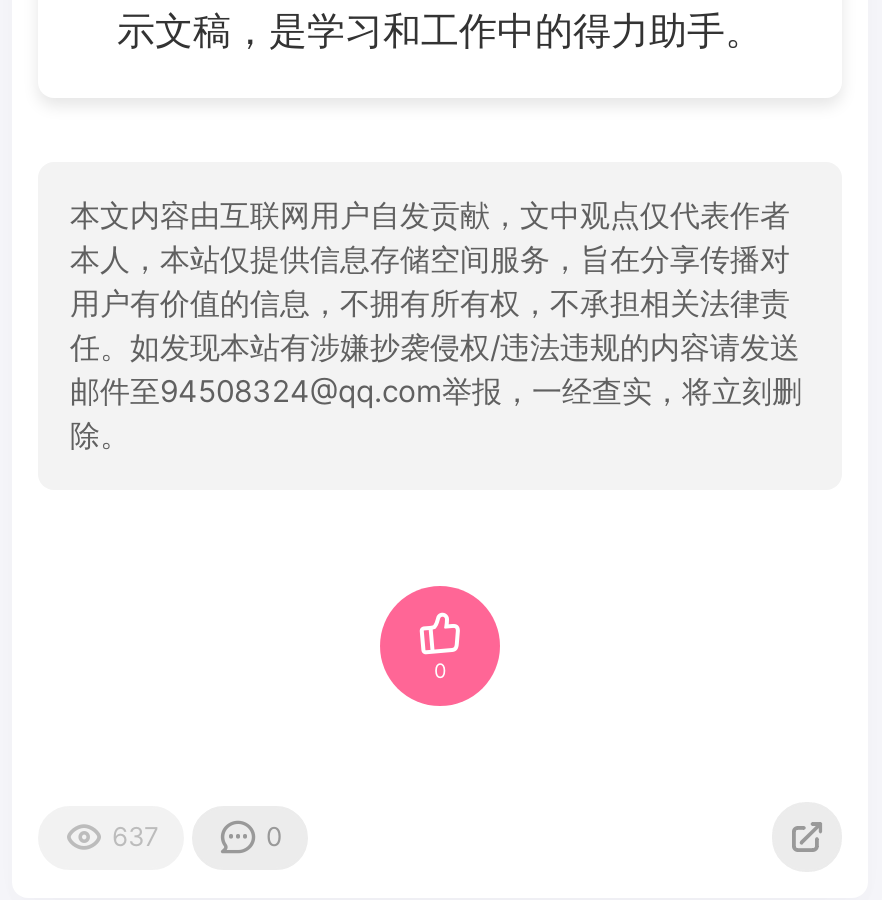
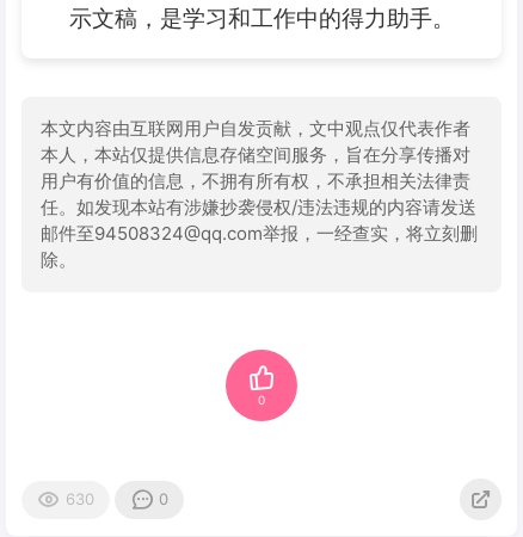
- 637
+ 630
